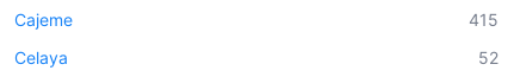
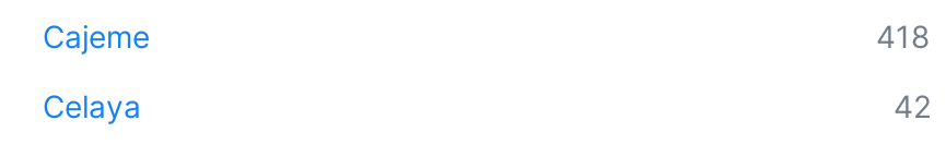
- 415
+ 418

- 52
+ 42
